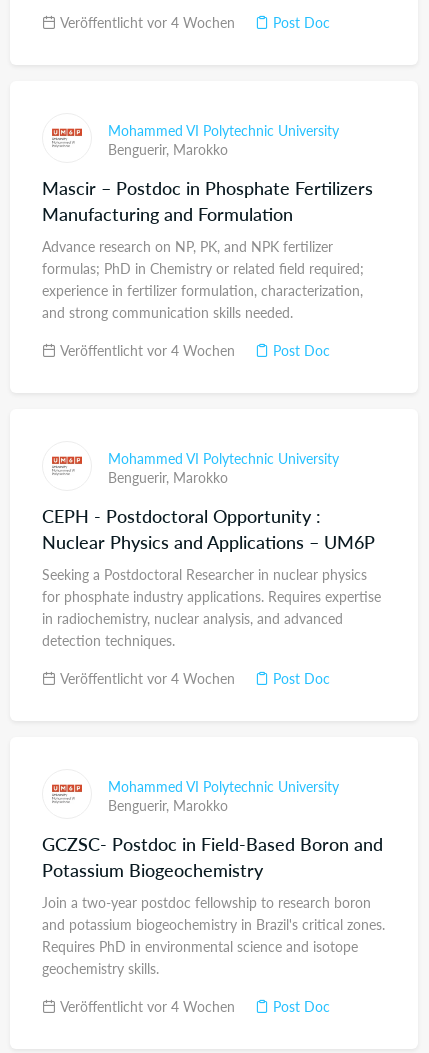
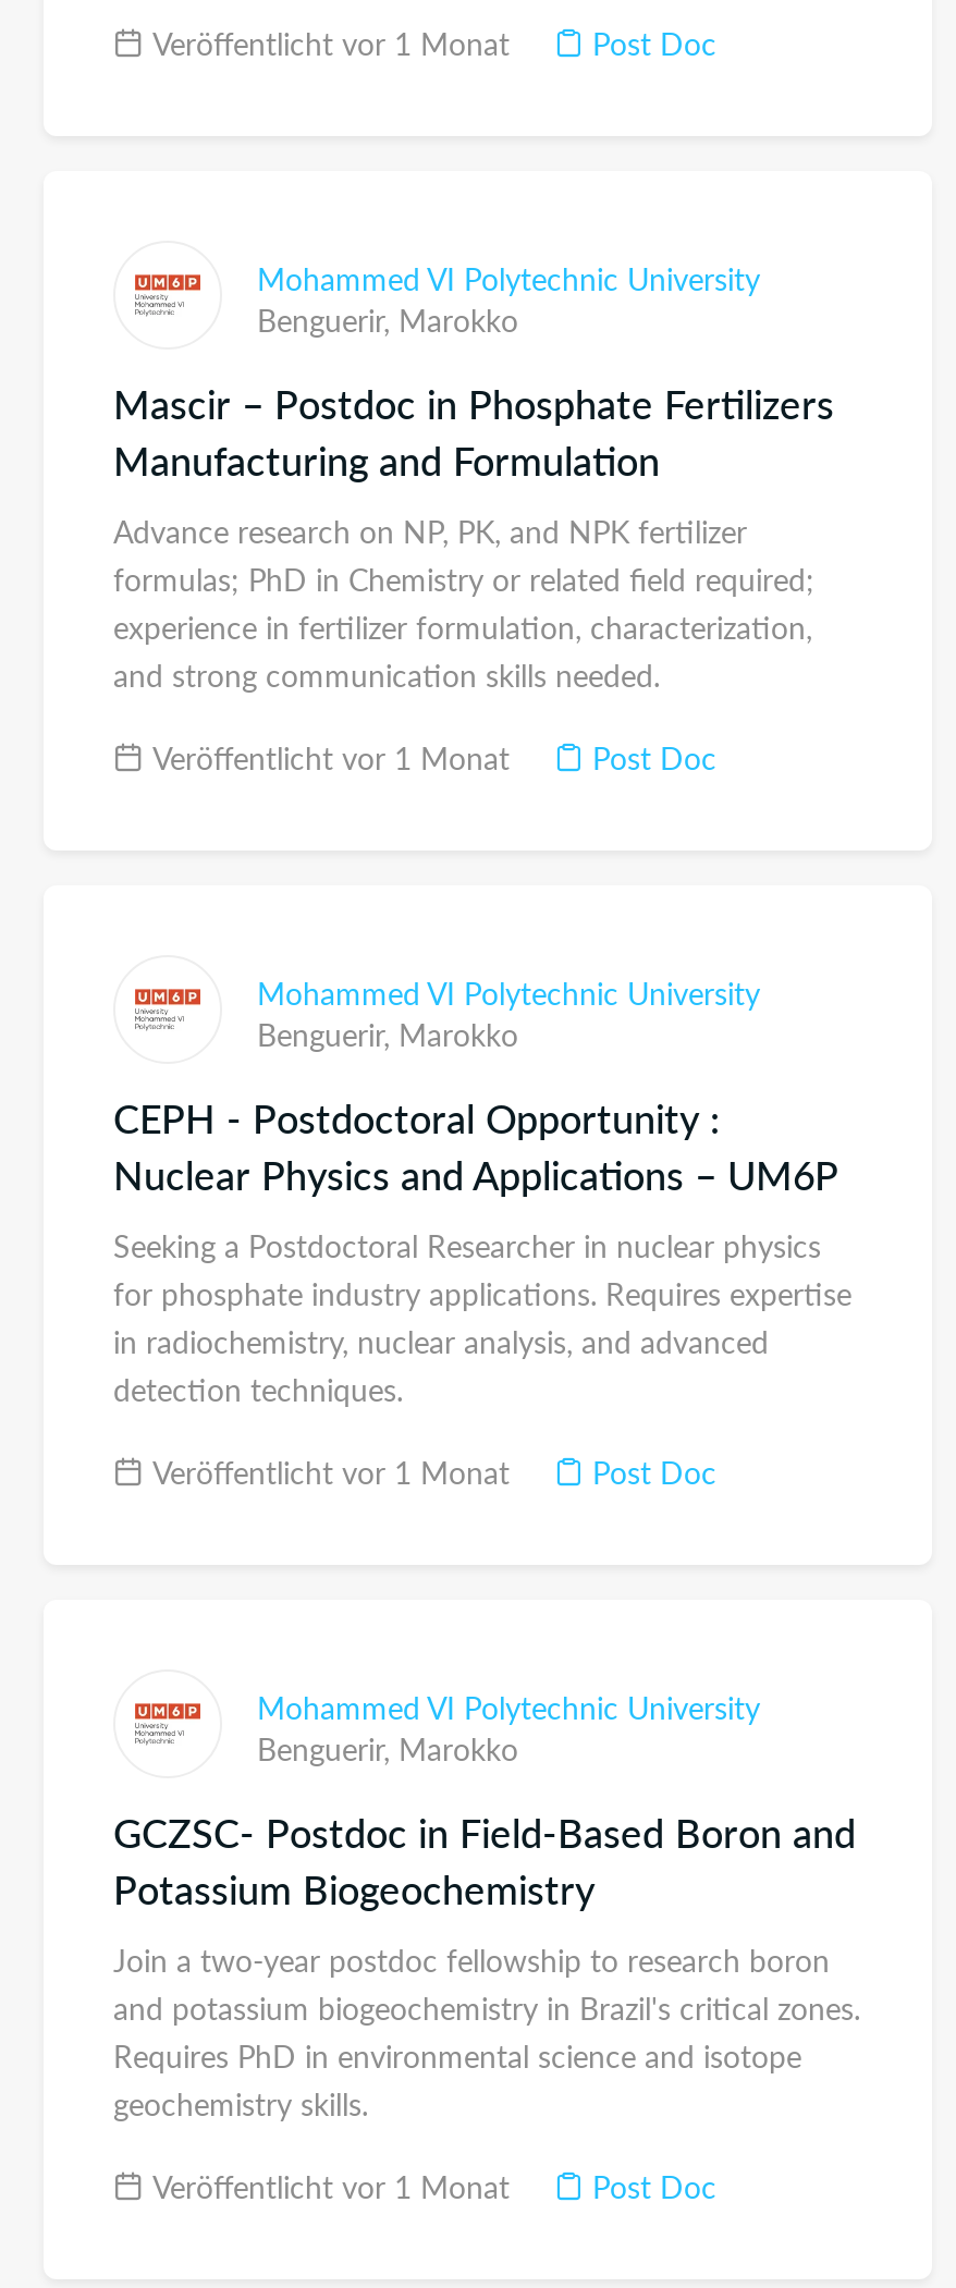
- Veröffentlicht vor 4 Wochen
+ Veröffentlicht vor 1 Monat

- Veröffentlicht vor 4 Wochen
+ Veröffentlicht vor 1 Monat

- Veröffentlicht vor 4 Wochen
+ Veröffentlicht vor 1 Monat

- Veröffentlicht vor 4 Wochen
+ Veröffentlicht vor 1 Monat
